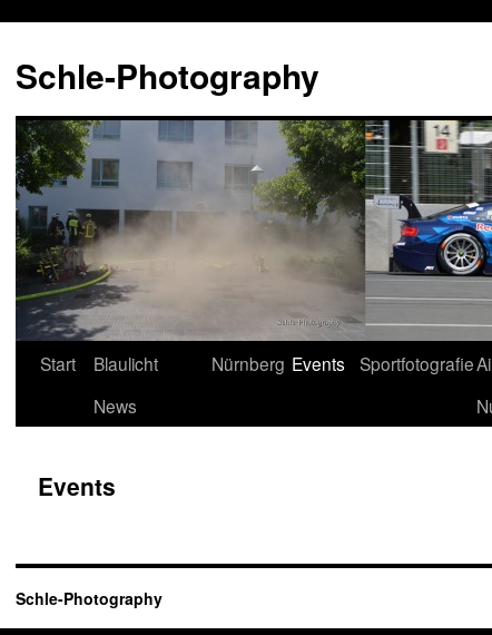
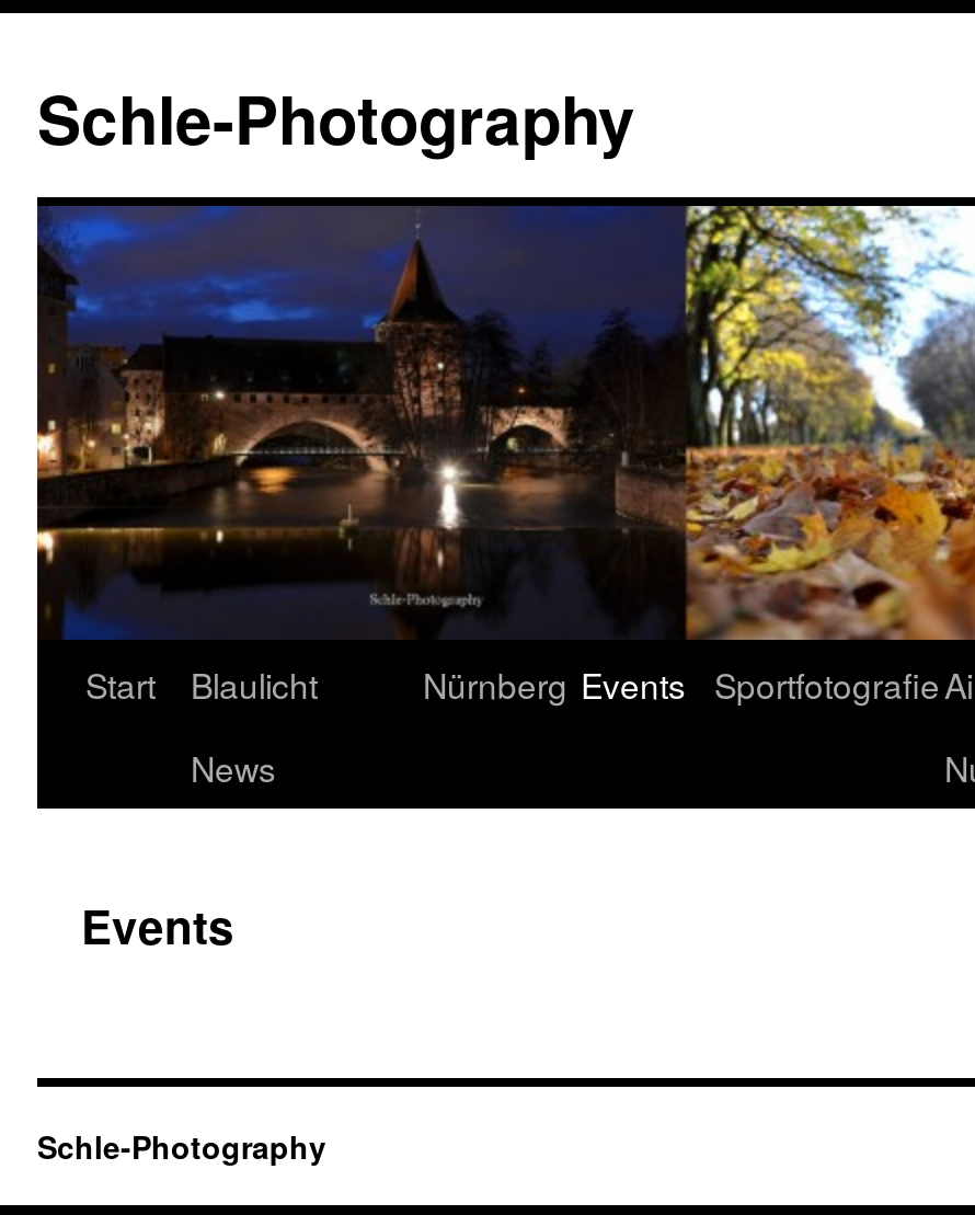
- [image]
+ [image]
